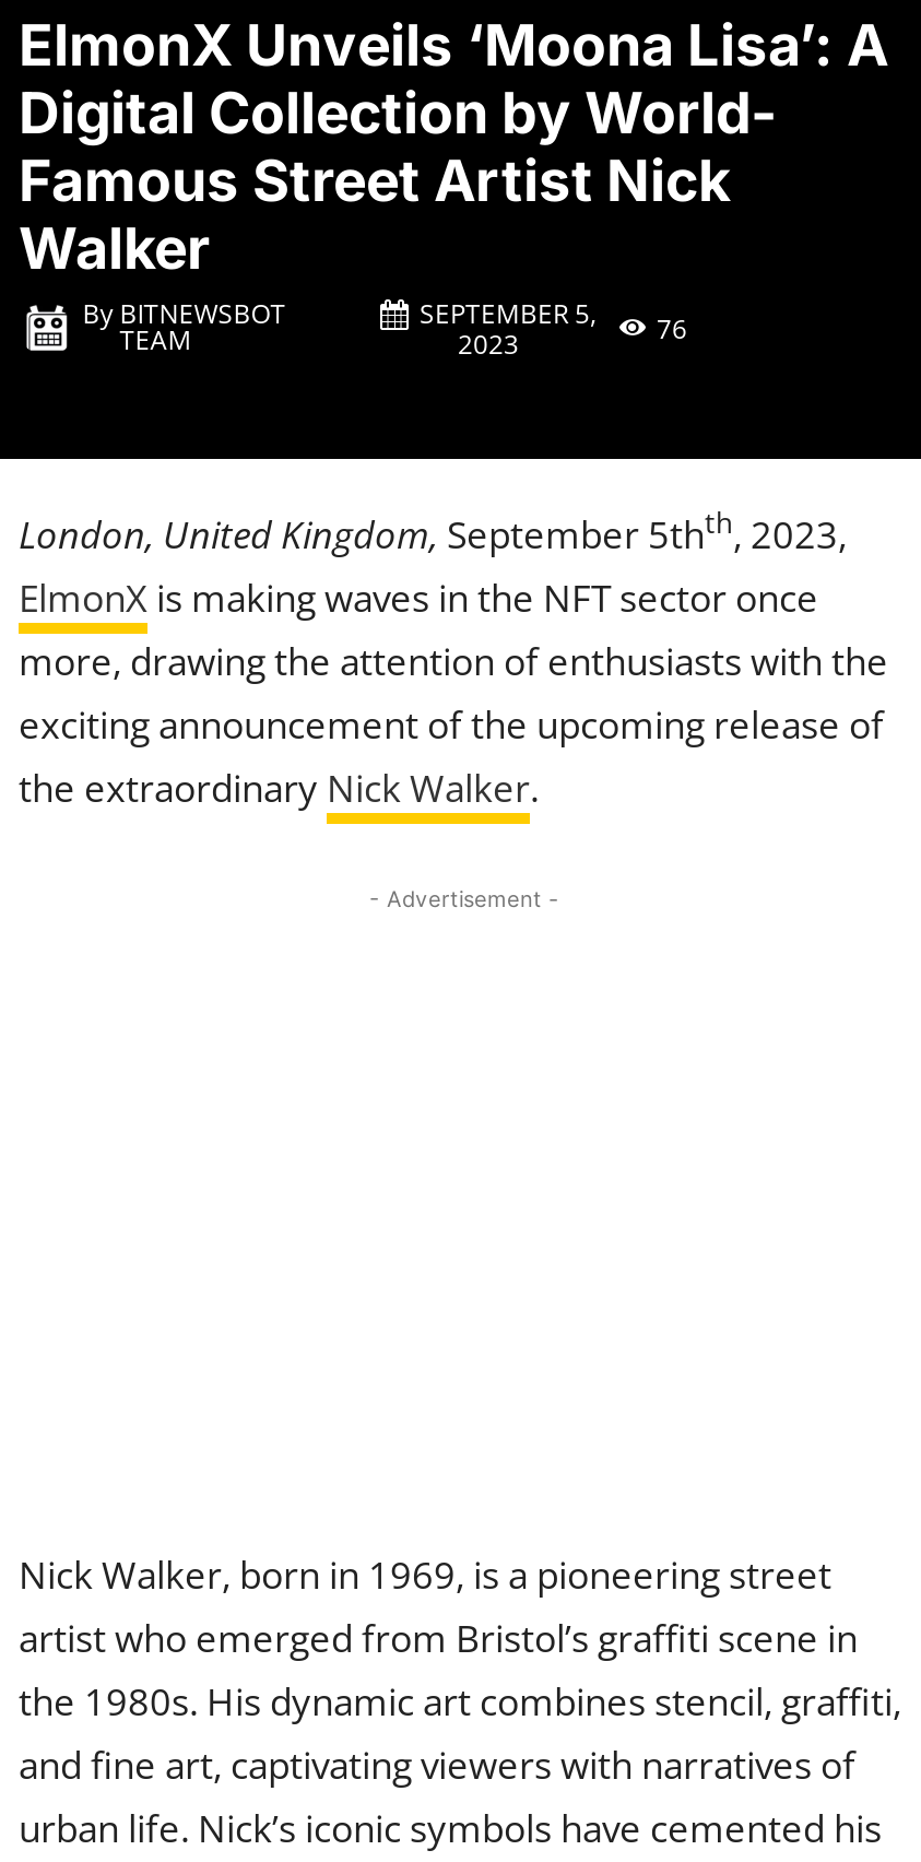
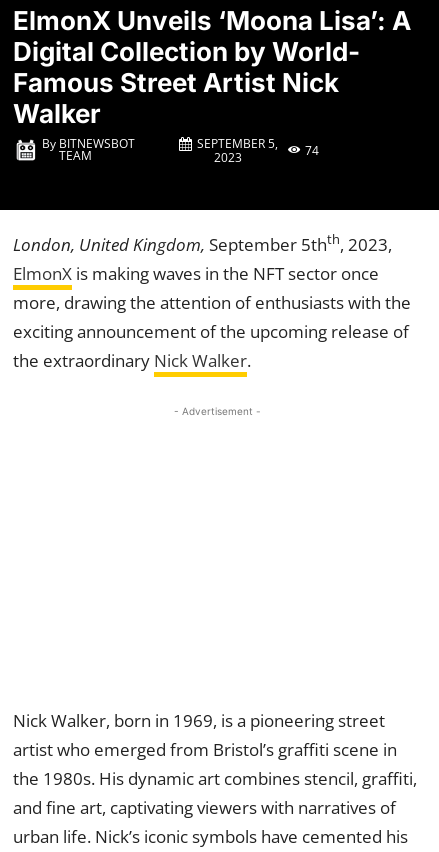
- SEPTEMBER 5, 76
+ SEPTEMBER 5, 74
